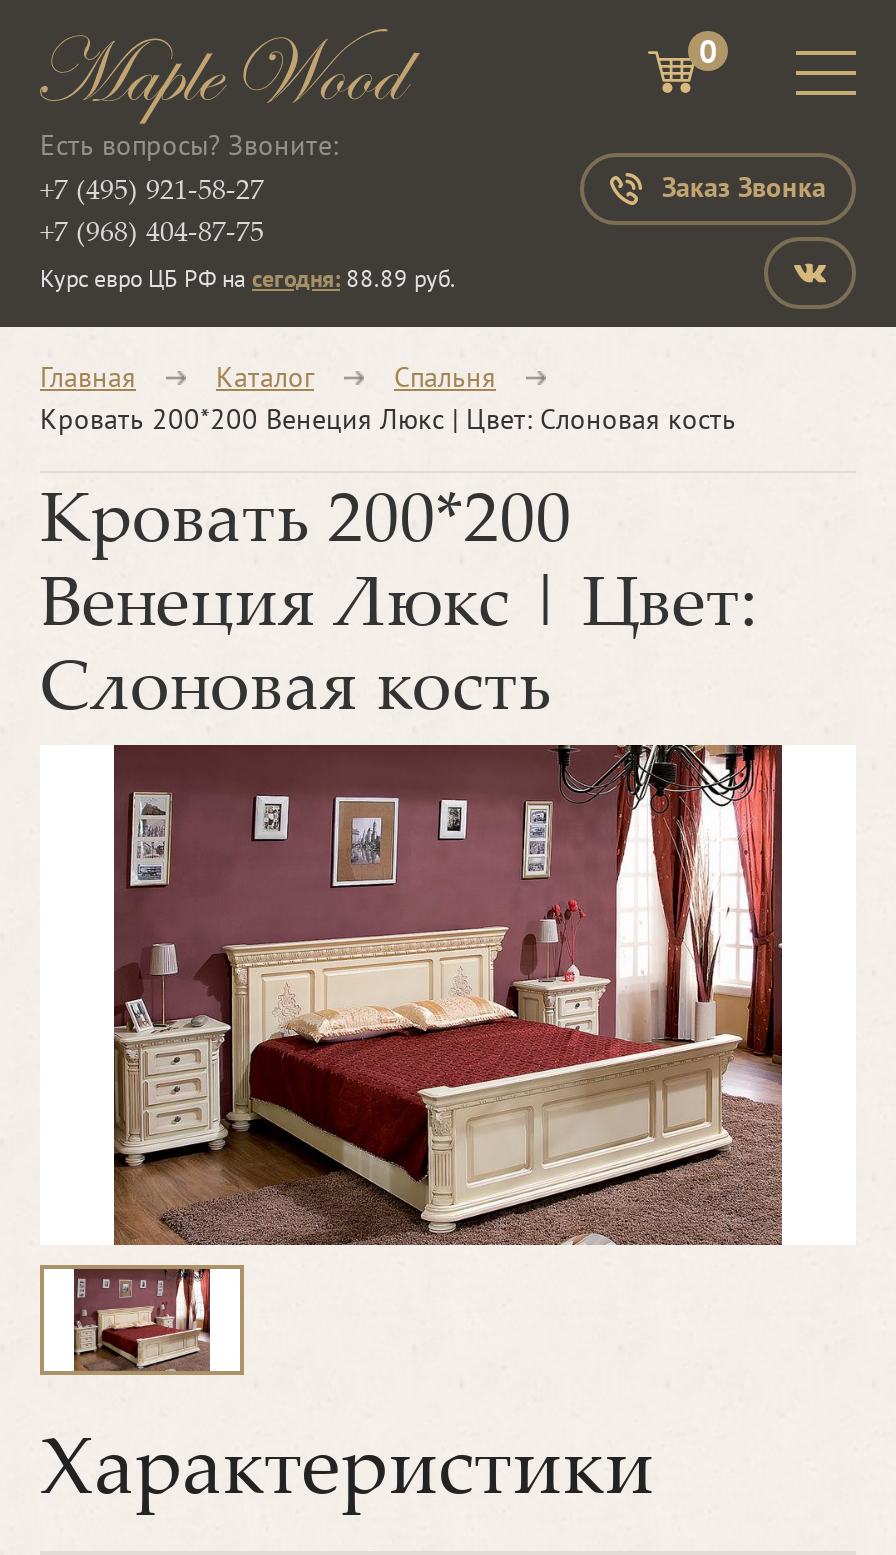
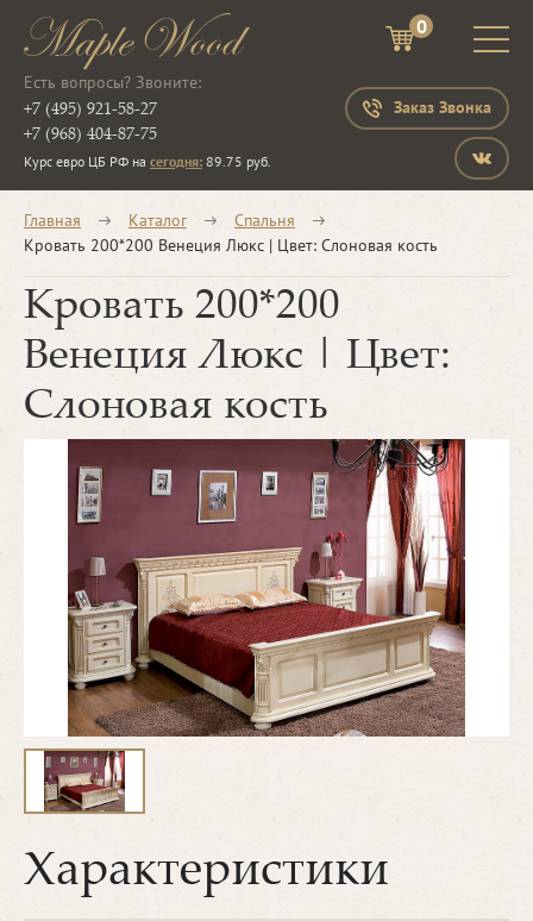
- Курс евро ЦБ РФ на сегодня: 88.89 руб.
+ Курс евро ЦБ РФ на сегодня: 89.75 руб.
